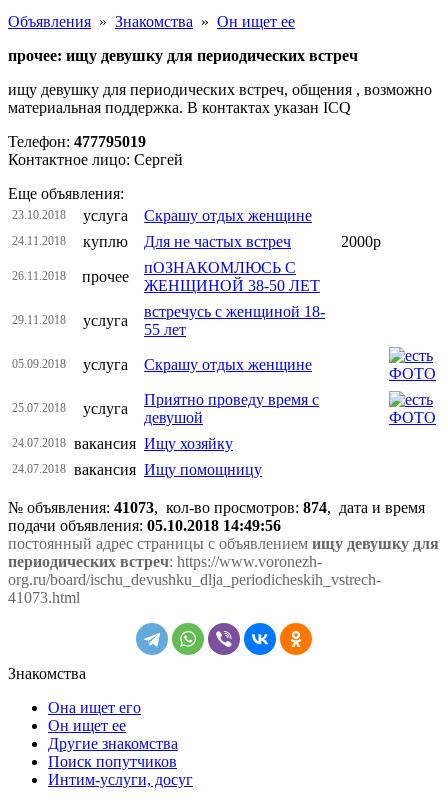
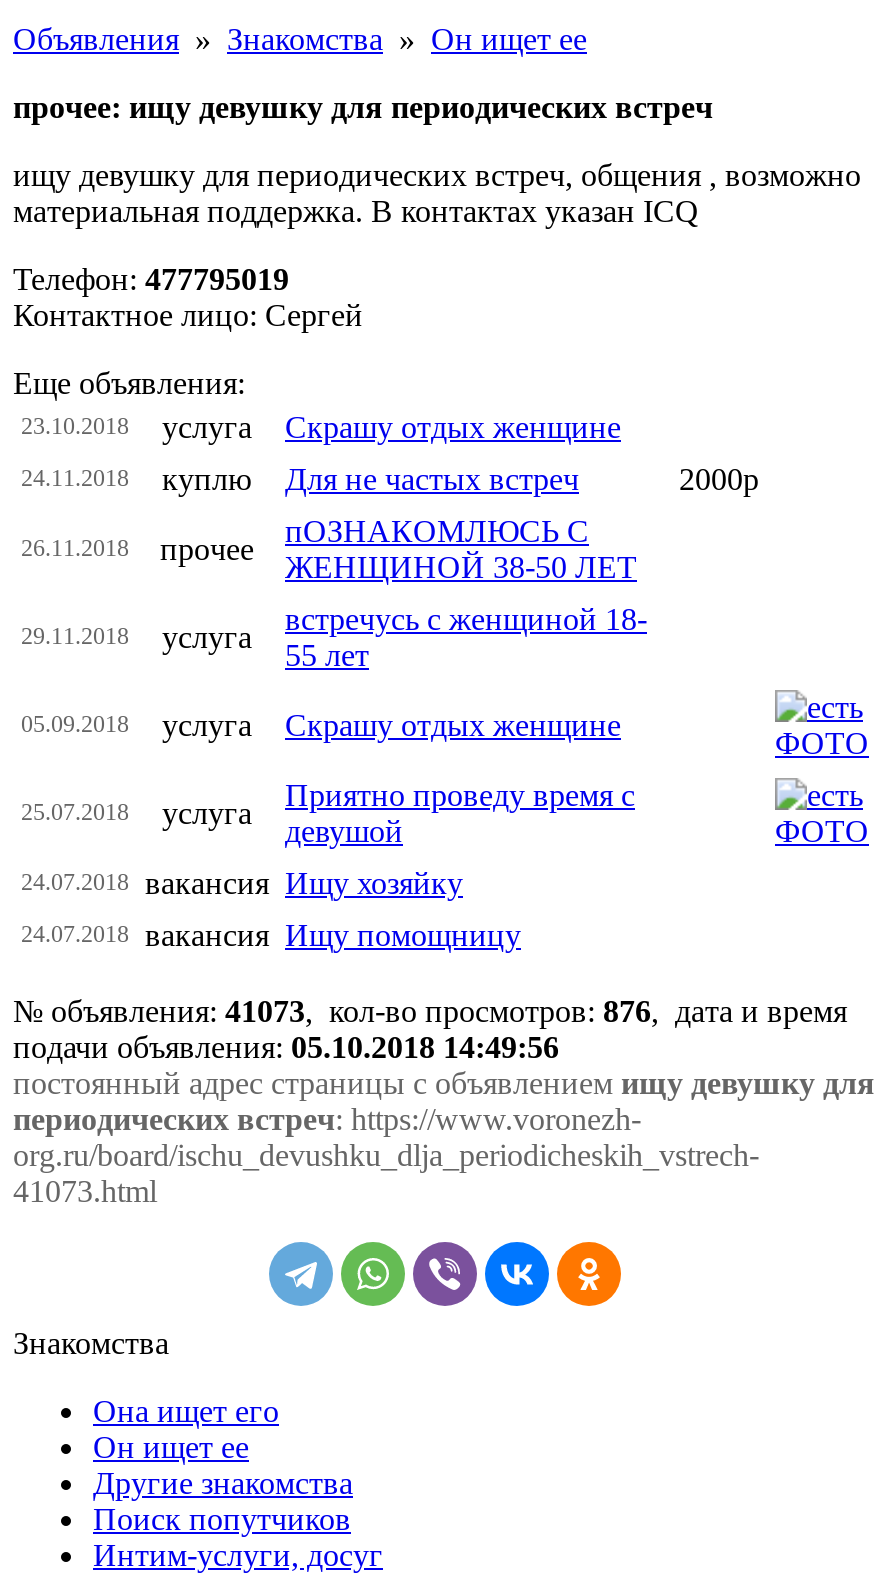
- № объявления: 41073, кол-во просмотров: 874, дата и время
+ № объявления: 41073, кол-во просмотров: 876, дата и время
